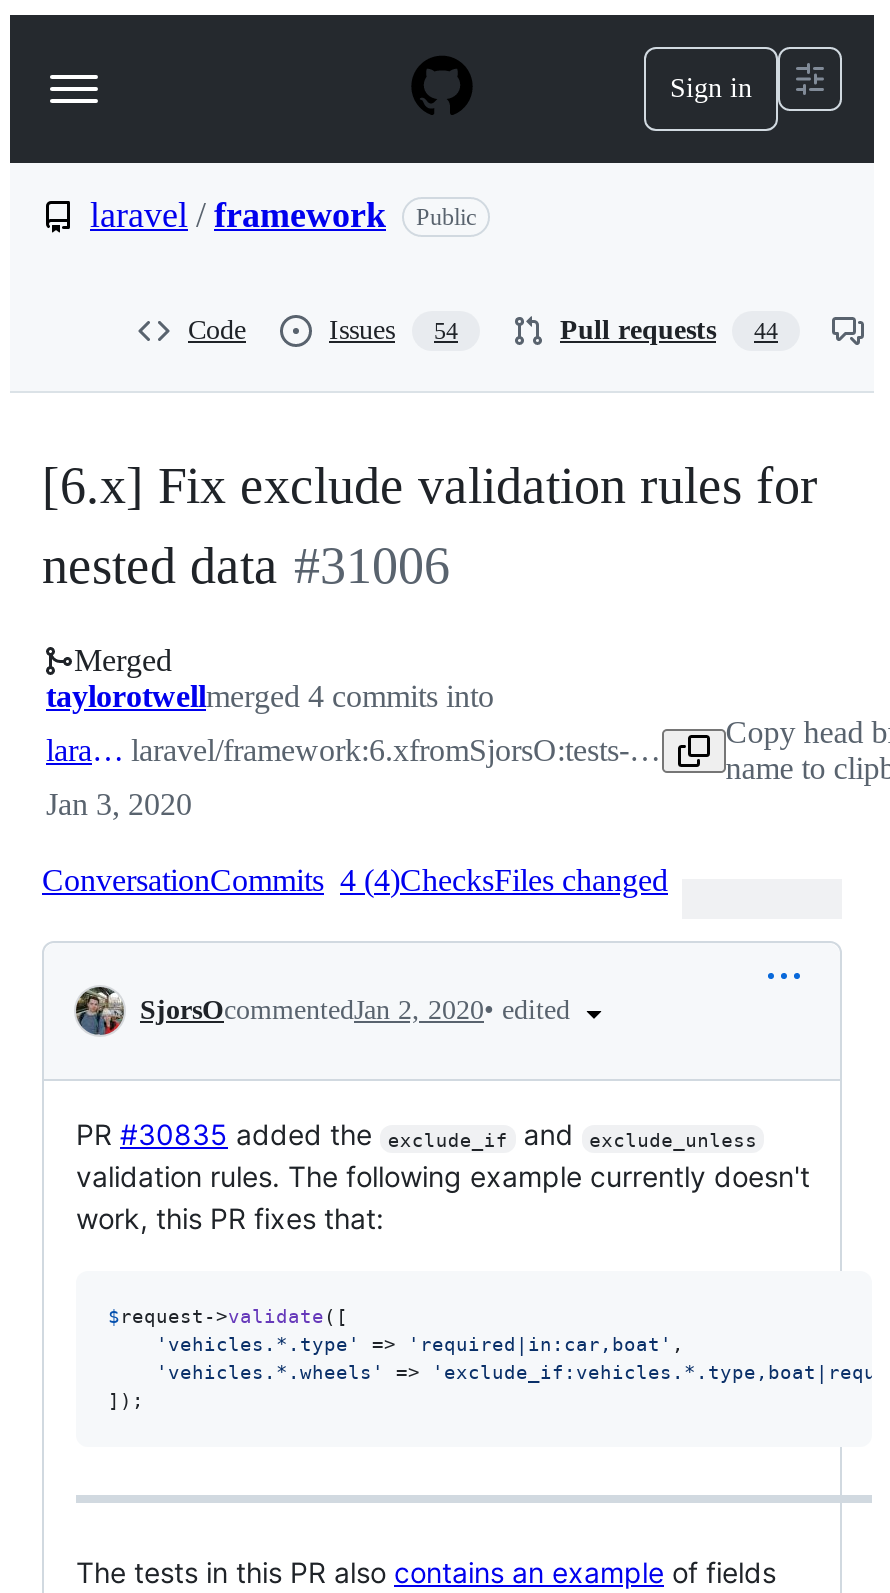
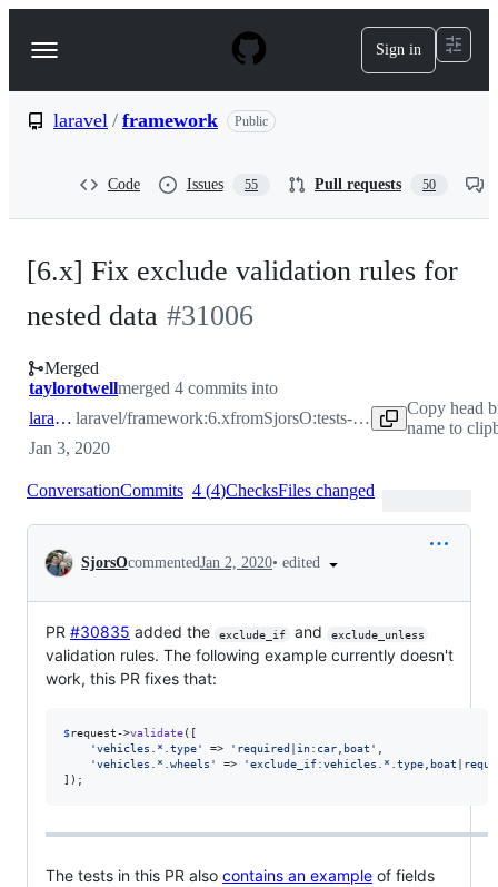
- Issues 54
+ Issues 55

- Pull requests 44
+ Pull requests 50
